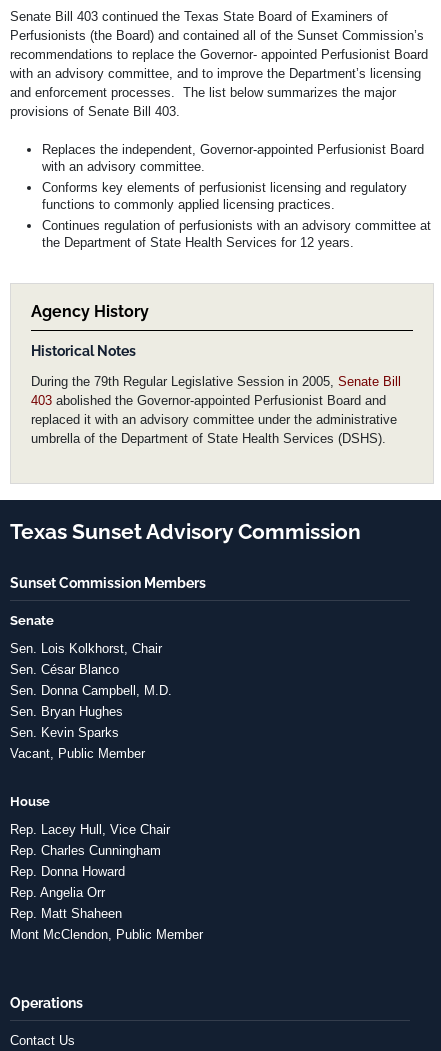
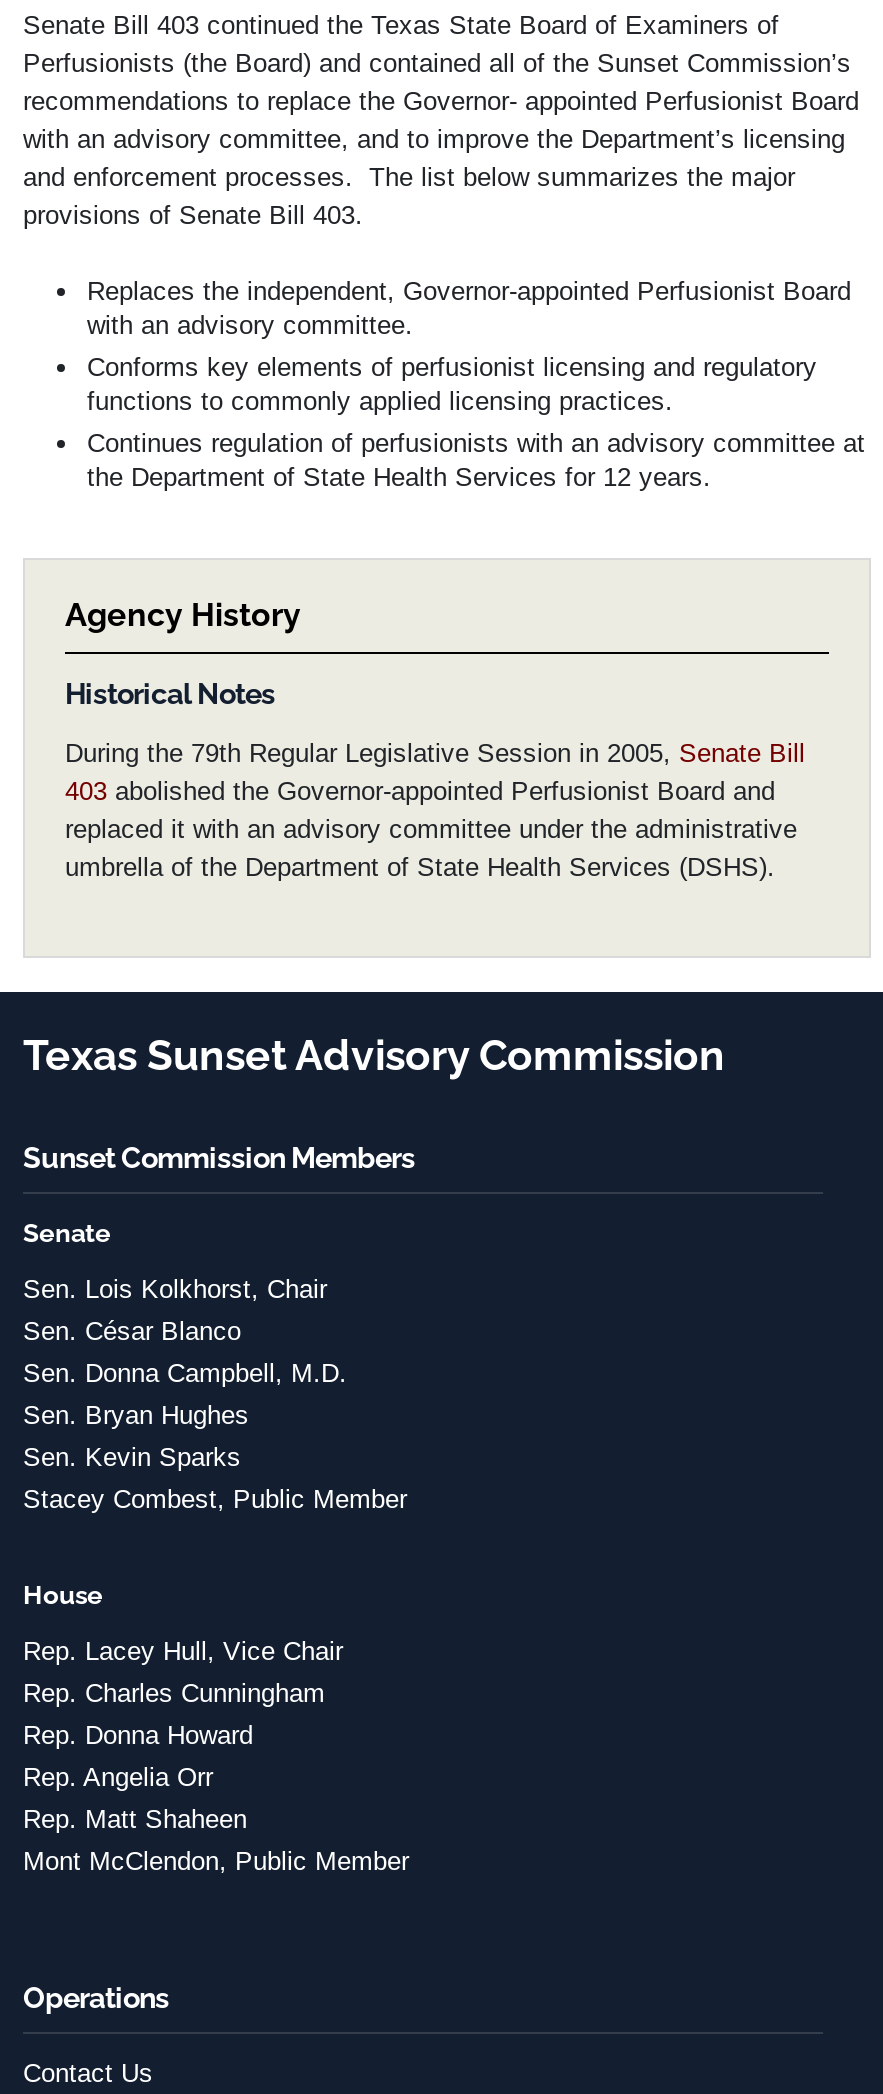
- Vacant, Public Member
+ Stacey Combest, Public Member
